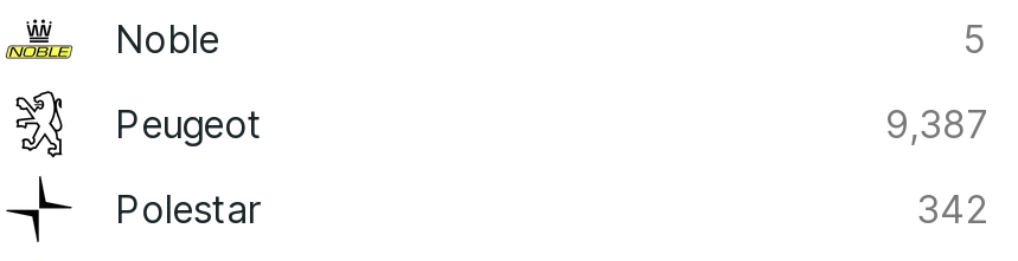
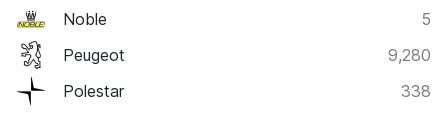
- 9,387
+ 9,280

- 342
+ 338
